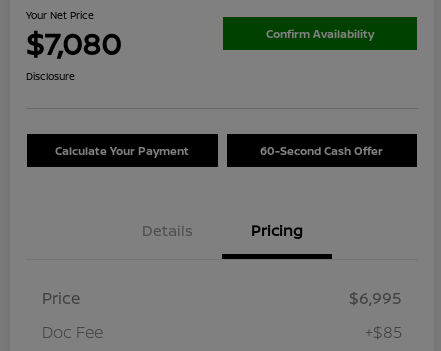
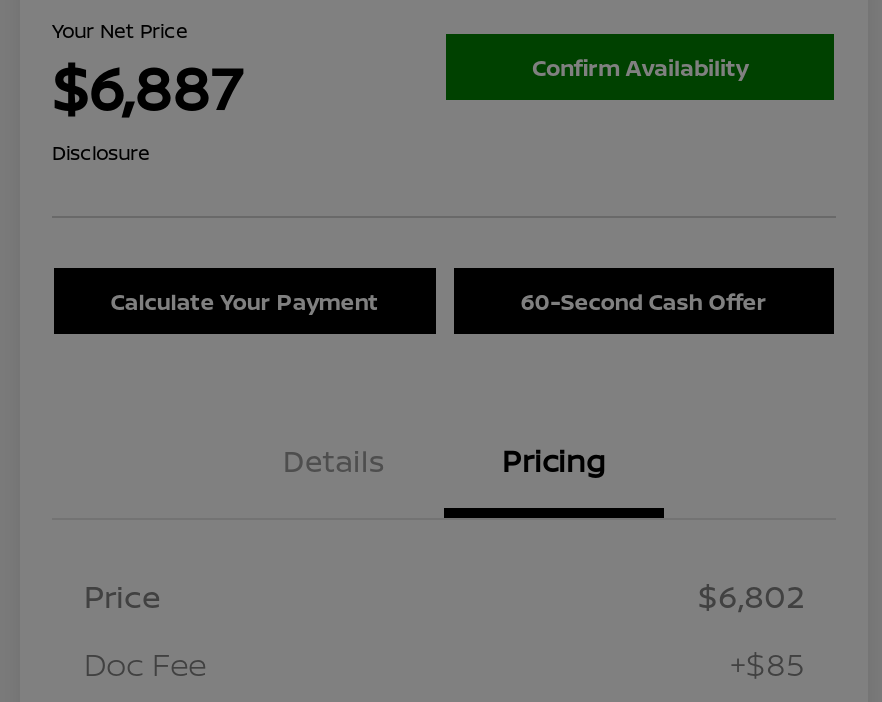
- $7,080
+ $6,887

- $6,995
+ $6,802
